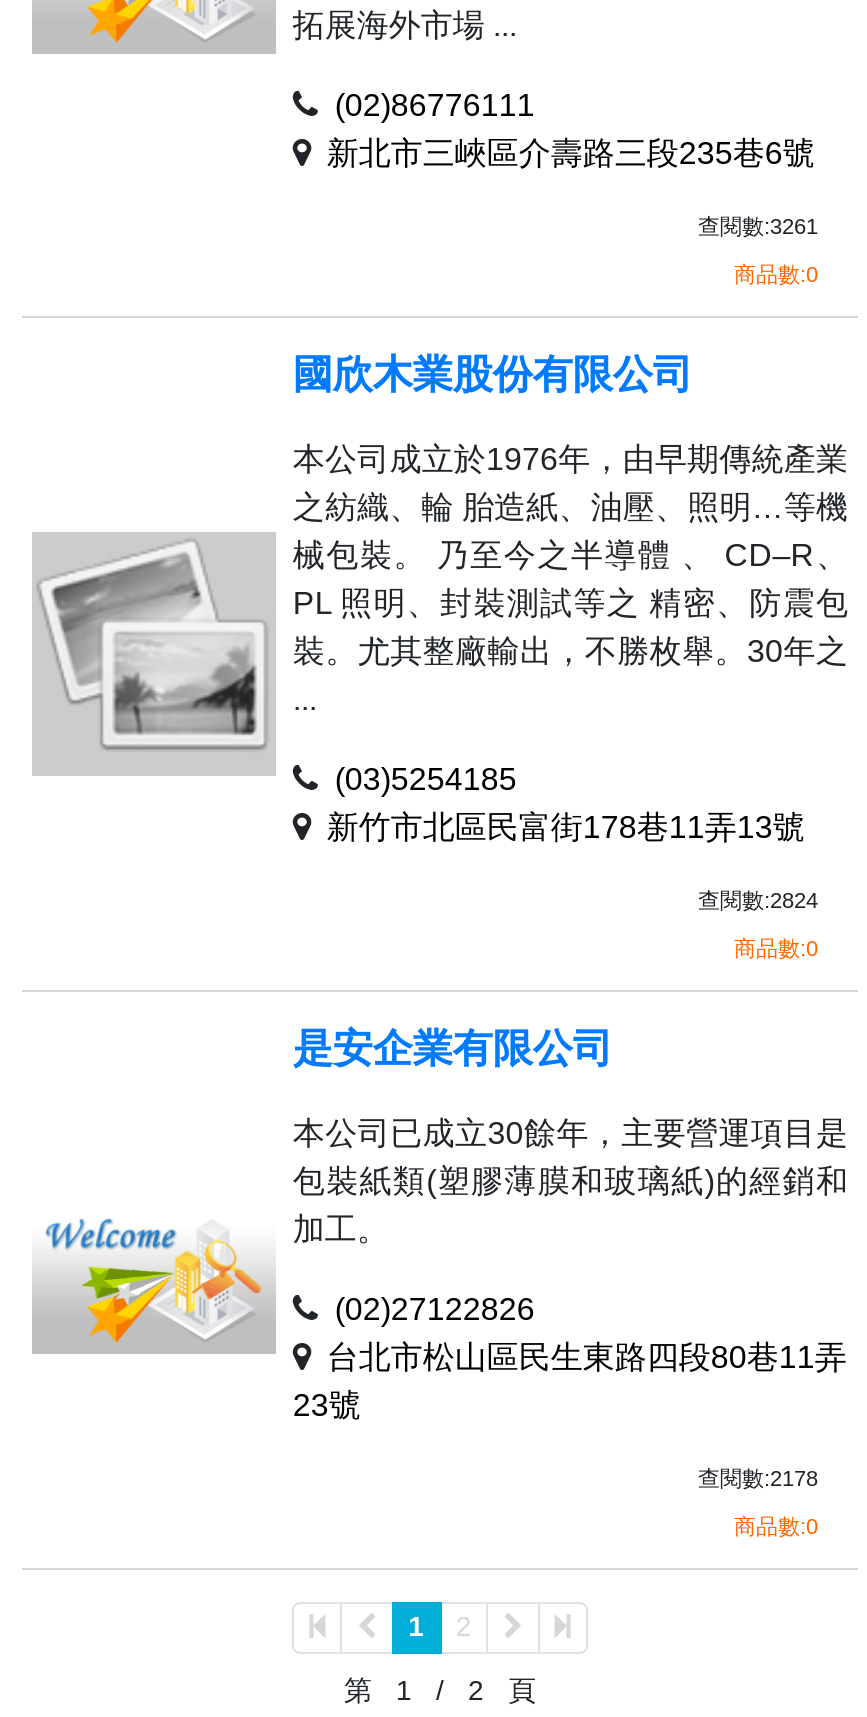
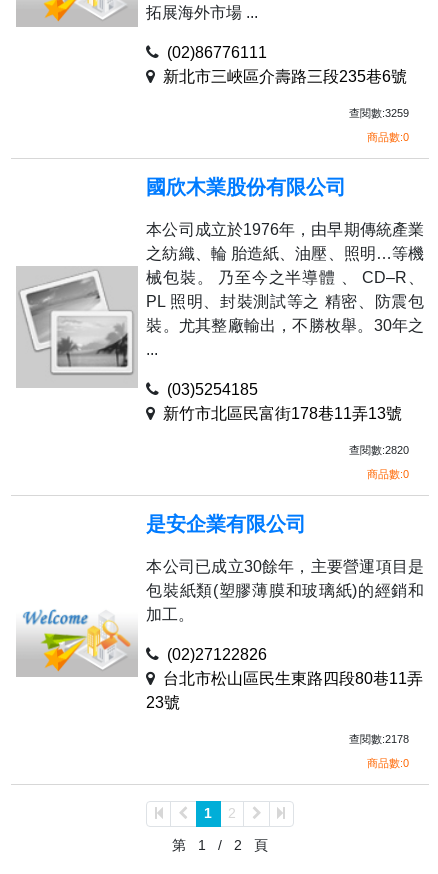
- 查閱數:3261
+ 查閱數:3259

- 查閱數:2824
+ 查閱數:2820
